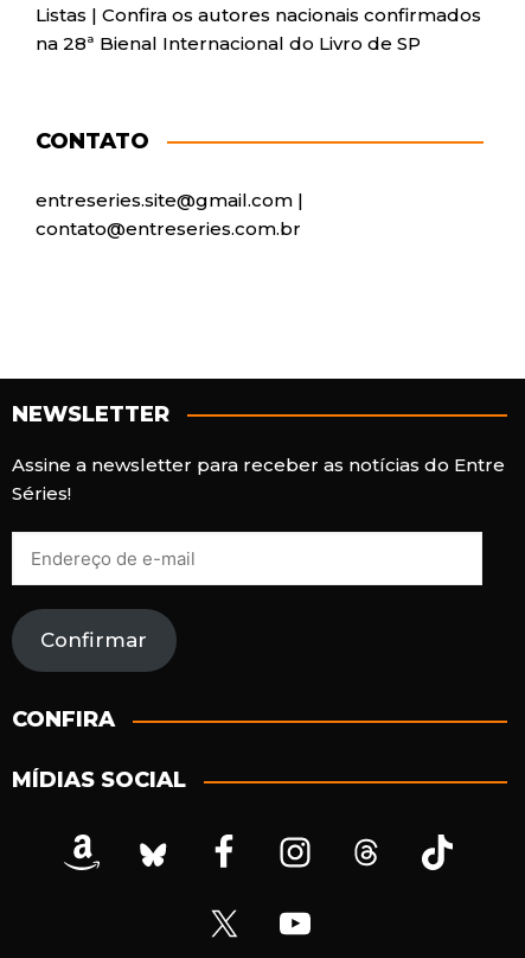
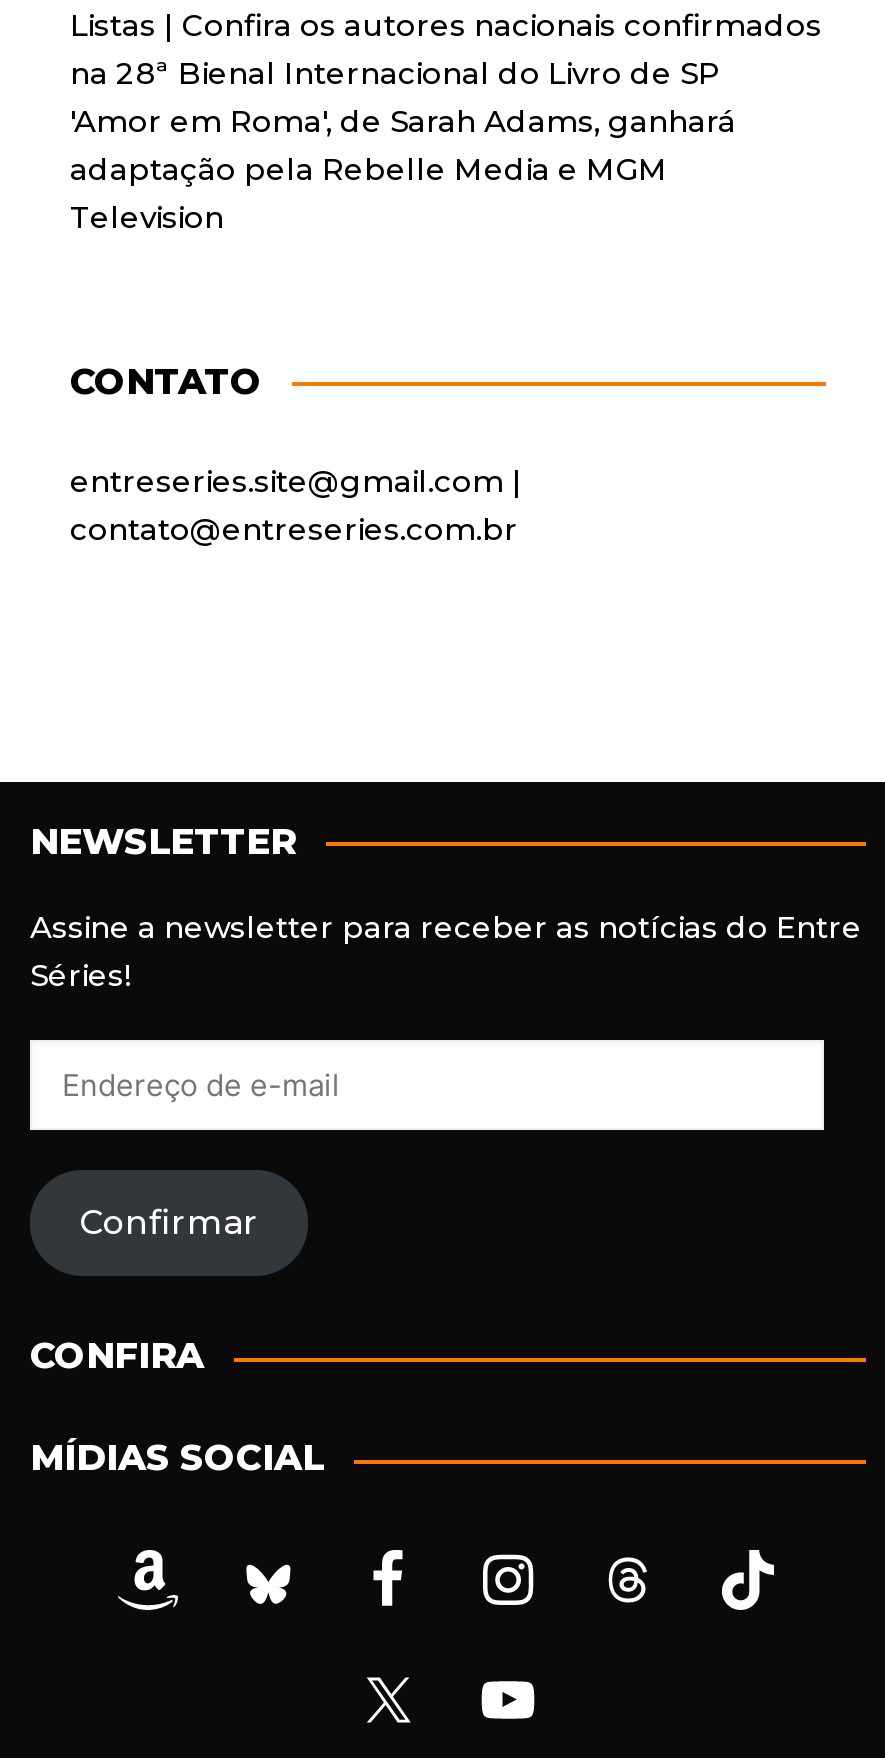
+ 'Amor em Roma', de Sarah Adams, ganhará
+ adaptação pela Rebelle Media e MGM
+ Television
